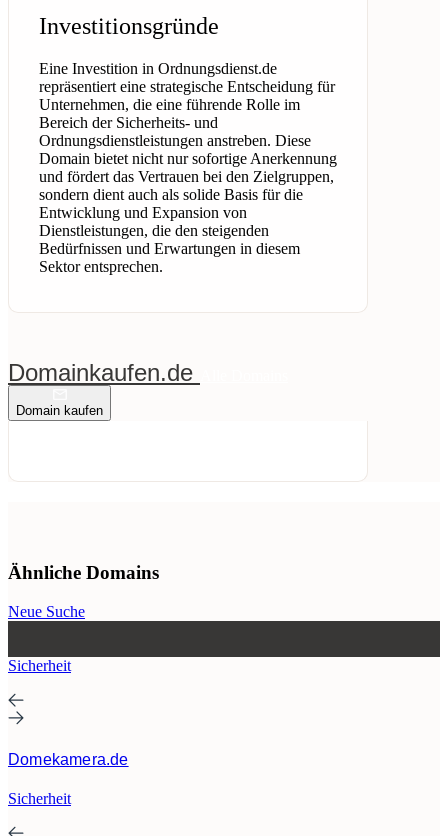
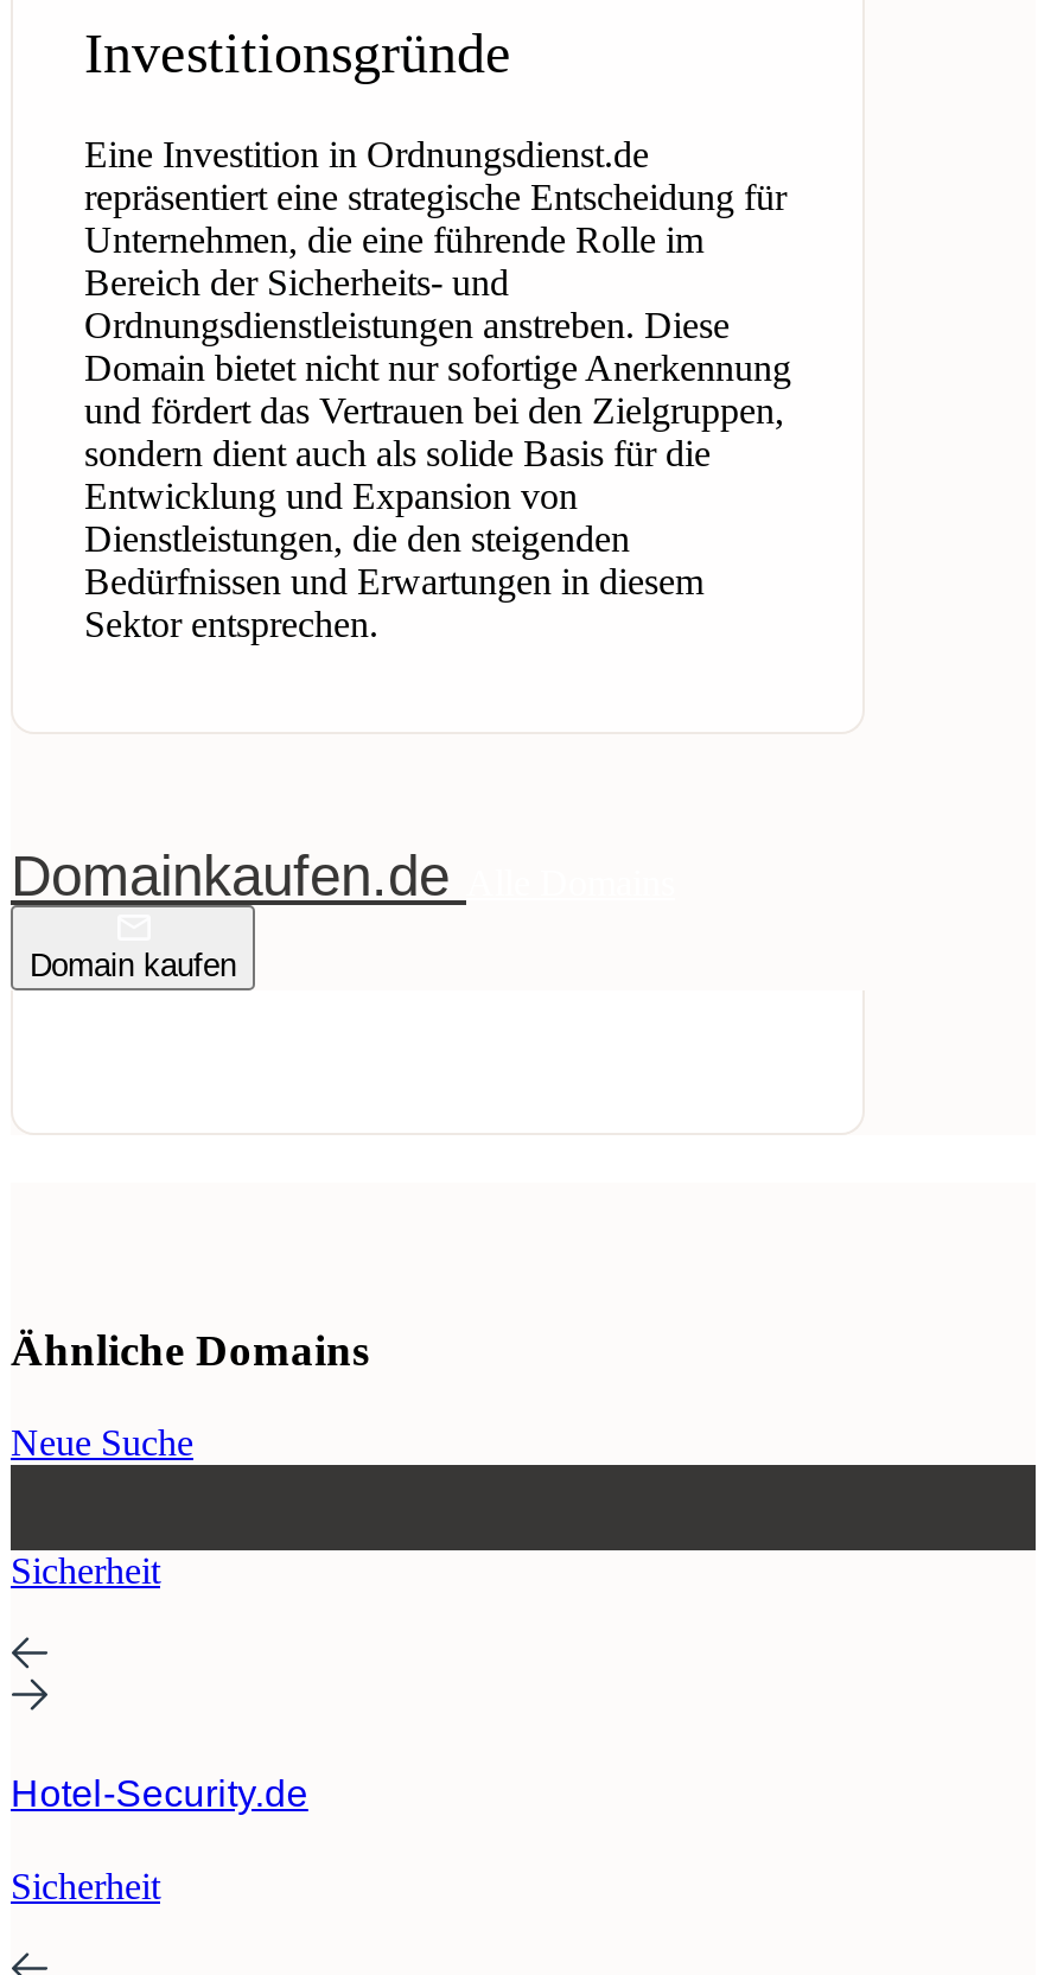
- Domekamera.de
+ Hotel-Security.de
